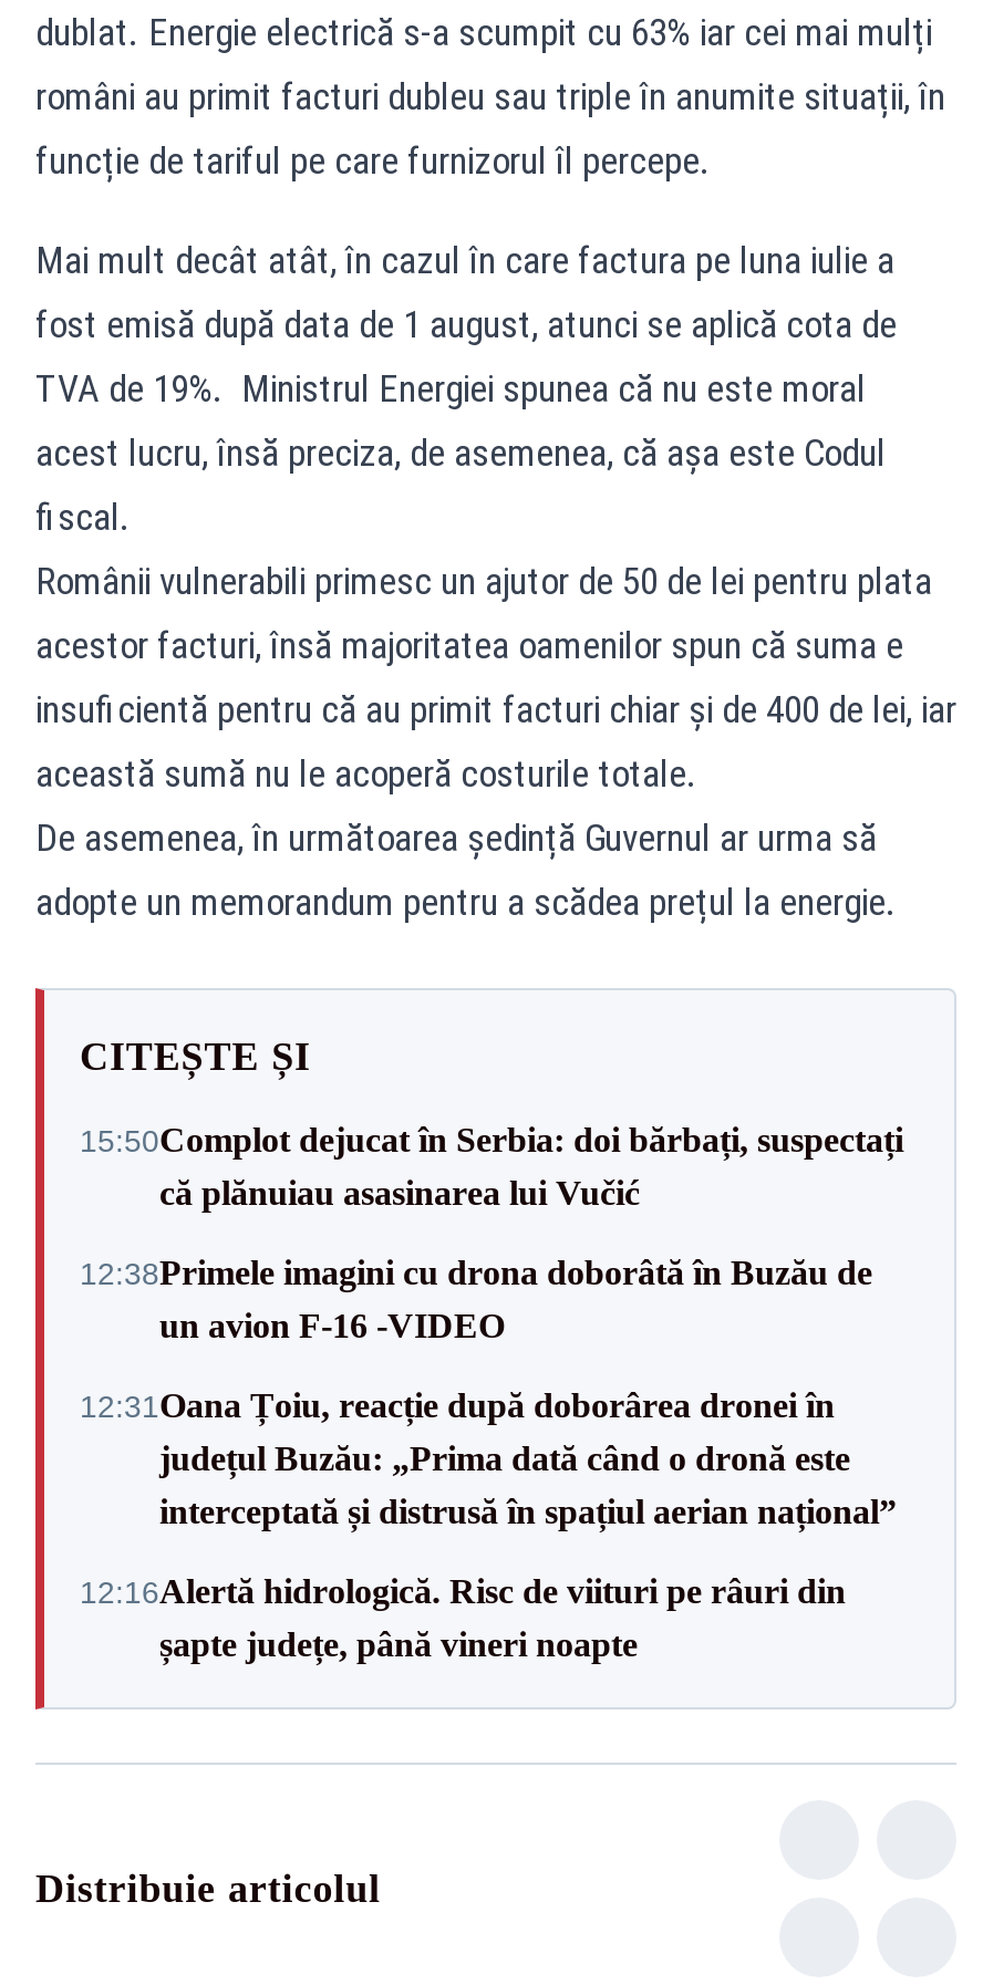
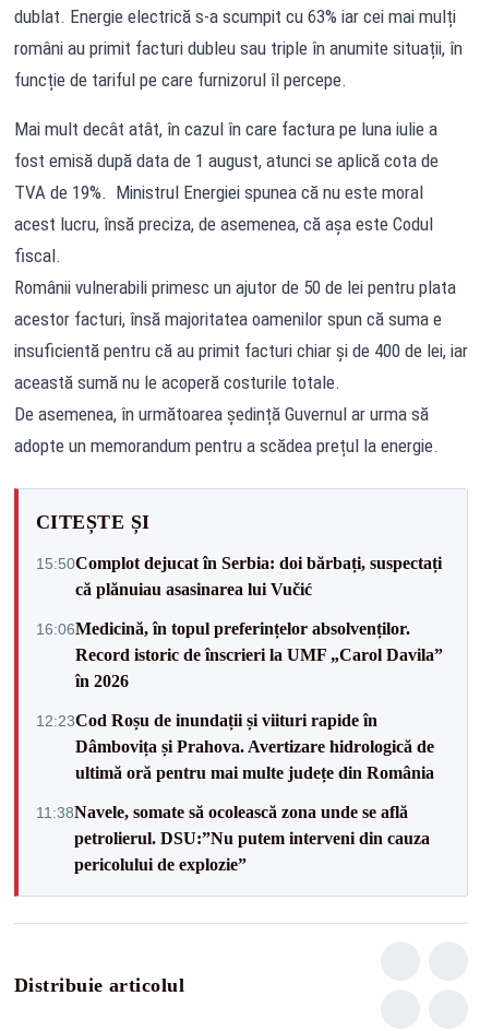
- 12:38Primele imagini cu drona doborâtă în Buzău de
- un avion F-16 -VIDEO
+ 16:06Medicină, în topul preferințelor absolvenților.
+ Record istoric de înscrieri la UMF „Carol Davila”
+ în 2026

- 12:31Oana Țoiu, reacție după doborârea dronei în
- județul Buzău: „Prima dată când o dronă este
- interceptată și distrusă în spațiul aerian național”
+ 12:23Cod Roșu de inundații și viituri rapide în
+ Dâmbovița și Prahova. Avertizare hidrologică de
+ ultimă oră pentru mai multe județe din România

- 12:16Alertă hidrologică. Risc de viituri pe râuri din
- șapte județe, până vineri noapte
+ 11:38Navele, somate să ocolească zona unde se află
+ petrolierul. DSU:”Nu putem interveni din cauza
+ pericolului de explozie”
